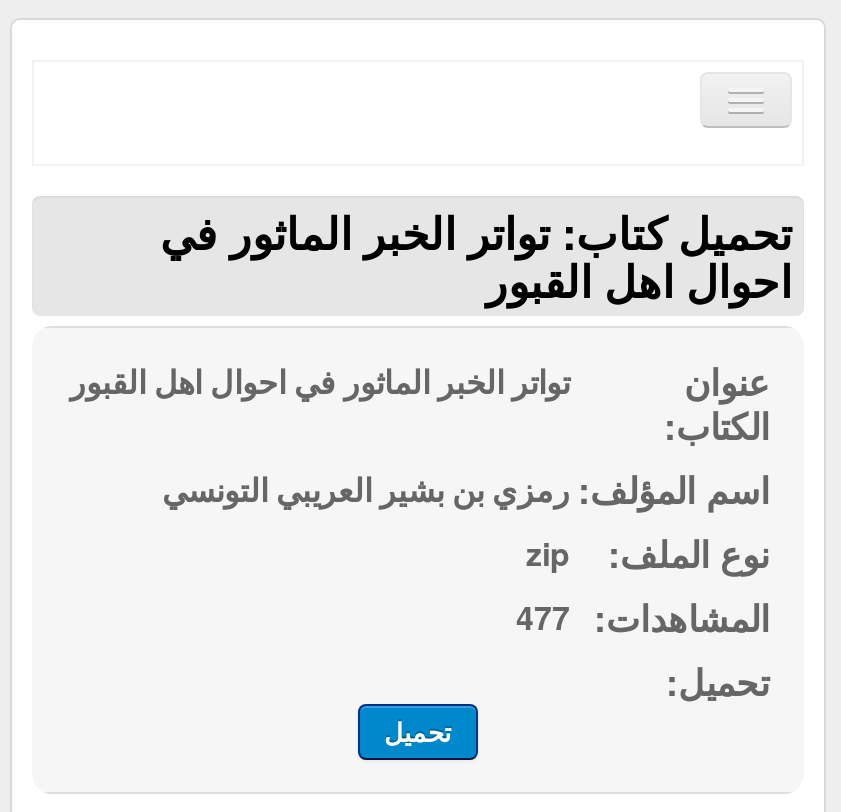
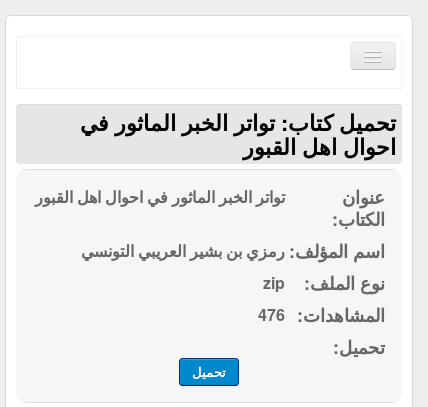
- 477
+ 476
